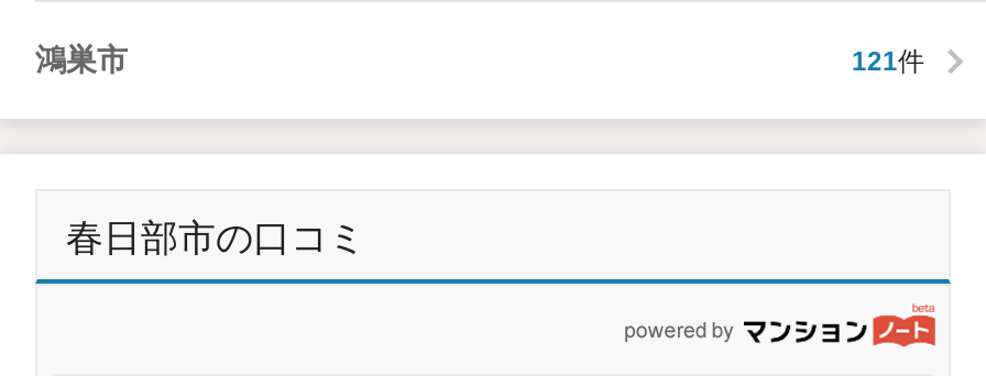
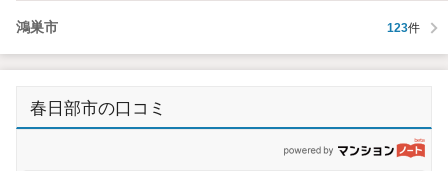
- 121件
+ 123件
